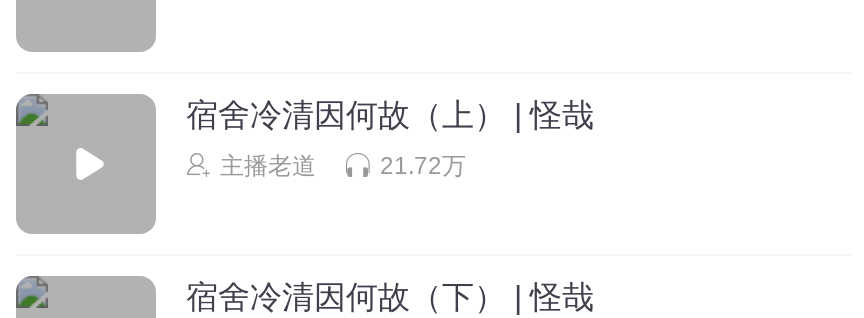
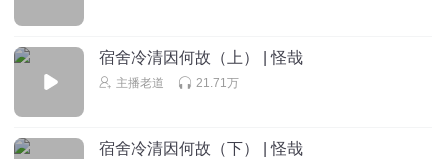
- 21.72万
+ 21.71万
